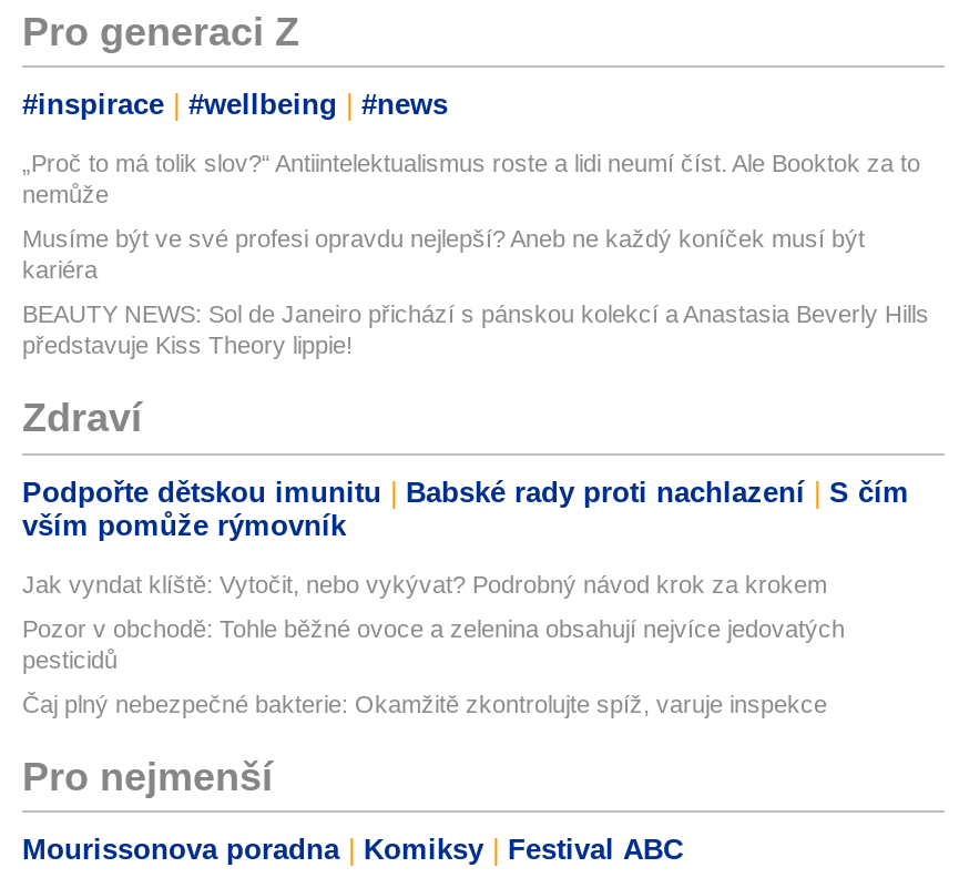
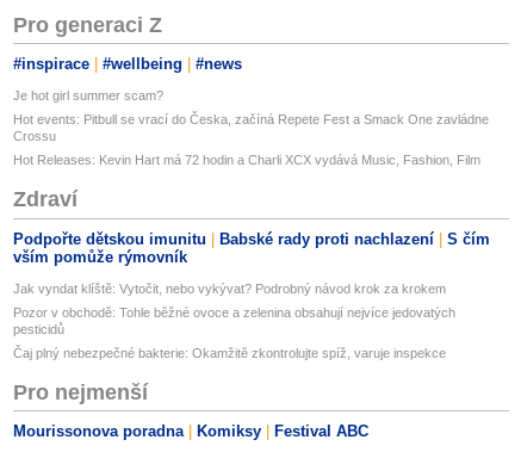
- „Proč to má tolik slov?“ Antiintelektualismus roste a lidi neumí číst. Ale Booktok za to
- nemůže
+ Je hot girl summer scam?

- Musíme být ve své profesi opravdu nejlepší? Aneb ne každý koníček musí být
- kariéra
+ Hot events: Pitbull se vrací do Česka, začíná Repete Fest a Smack One zavládne
+ Crossu

- BEAUTY NEWS: Sol de Janeiro přichází s pánskou kolekcí a Anastasia Beverly Hills
- představuje Kiss Theory lippie!
+ Hot Releases: Kevin Hart má 72 hodin a Charli XCX vydává Music, Fashion, Film
